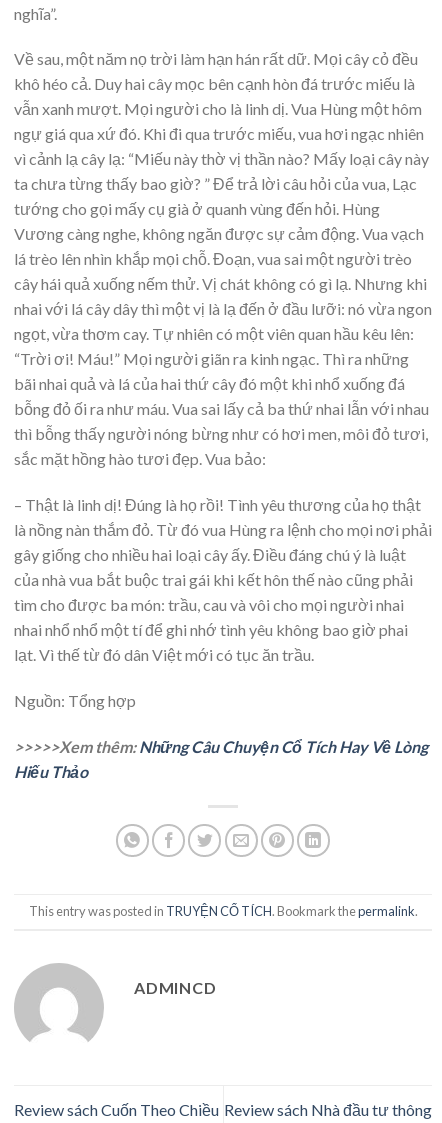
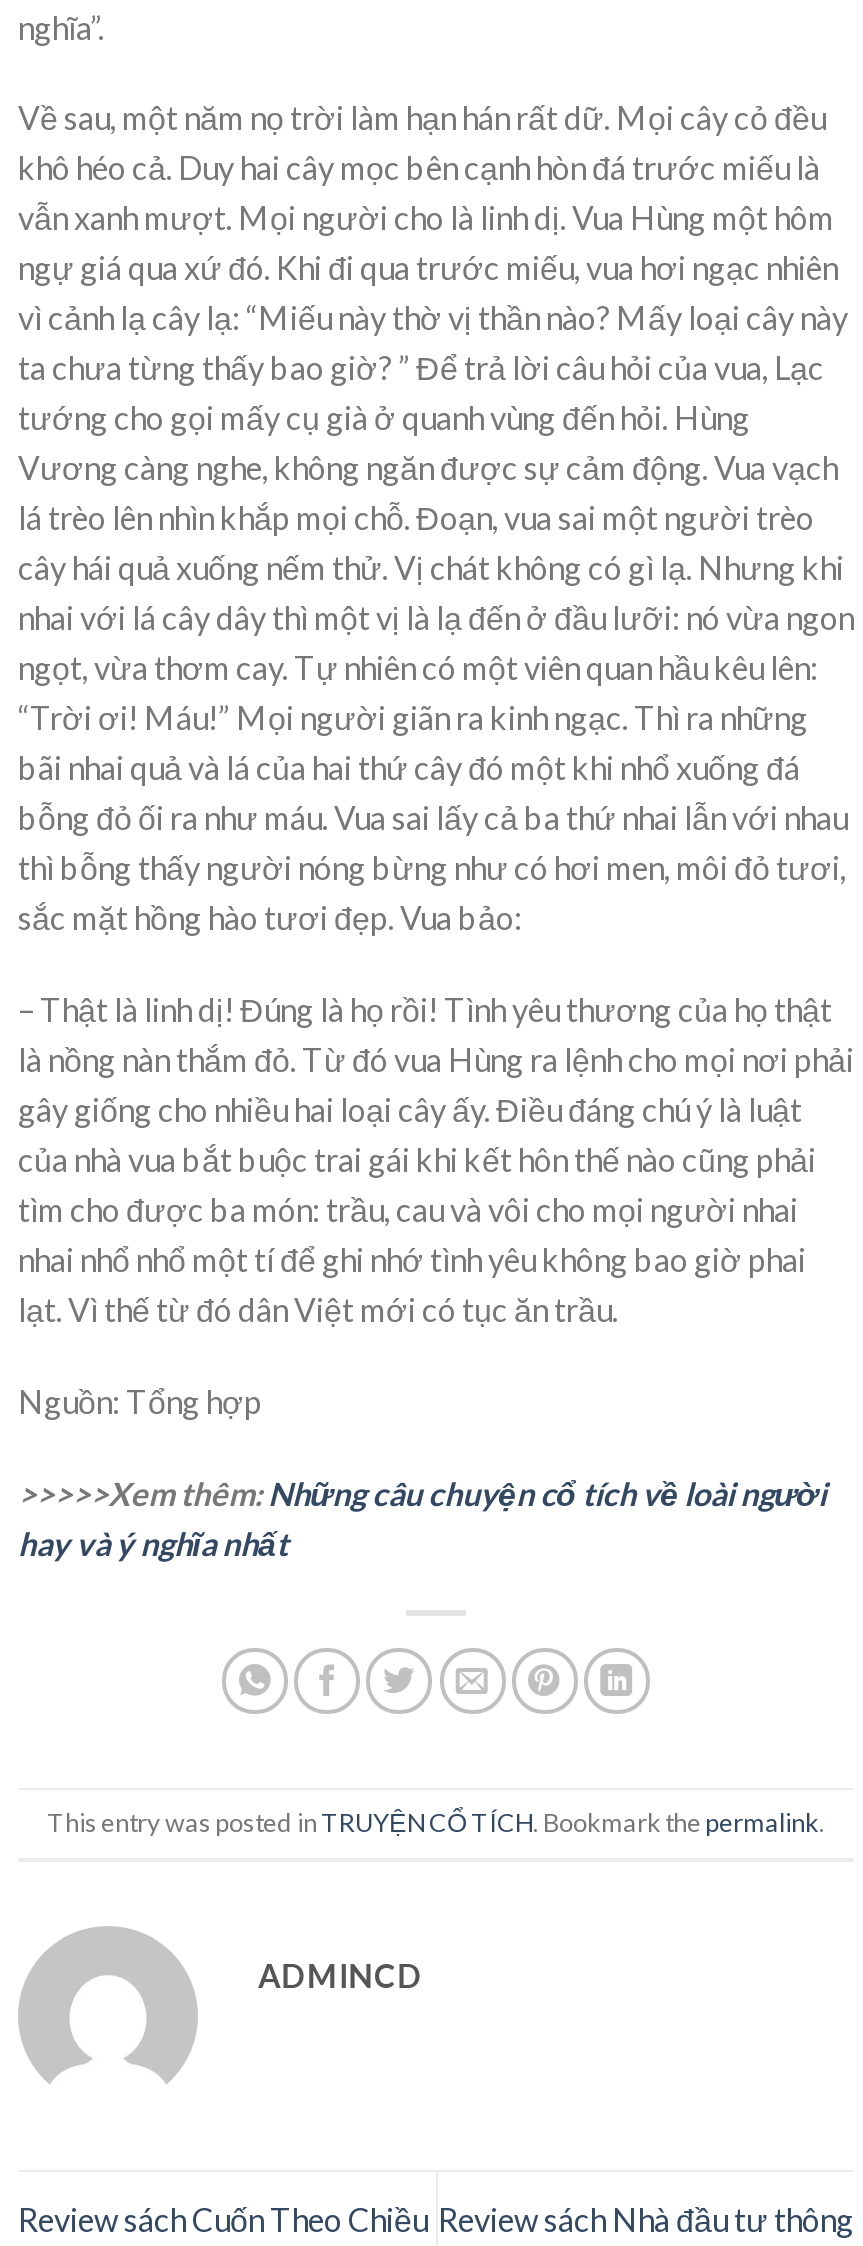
- >>>>>Xem thêm: Những Câu Chuyện Cổ Tích Hay Về Lòng
- Hiếu Thảo
+ >>>>>Xem thêm: Những câu chuyện cổ tích về loài người
+ hay và ý nghĩa nhất
